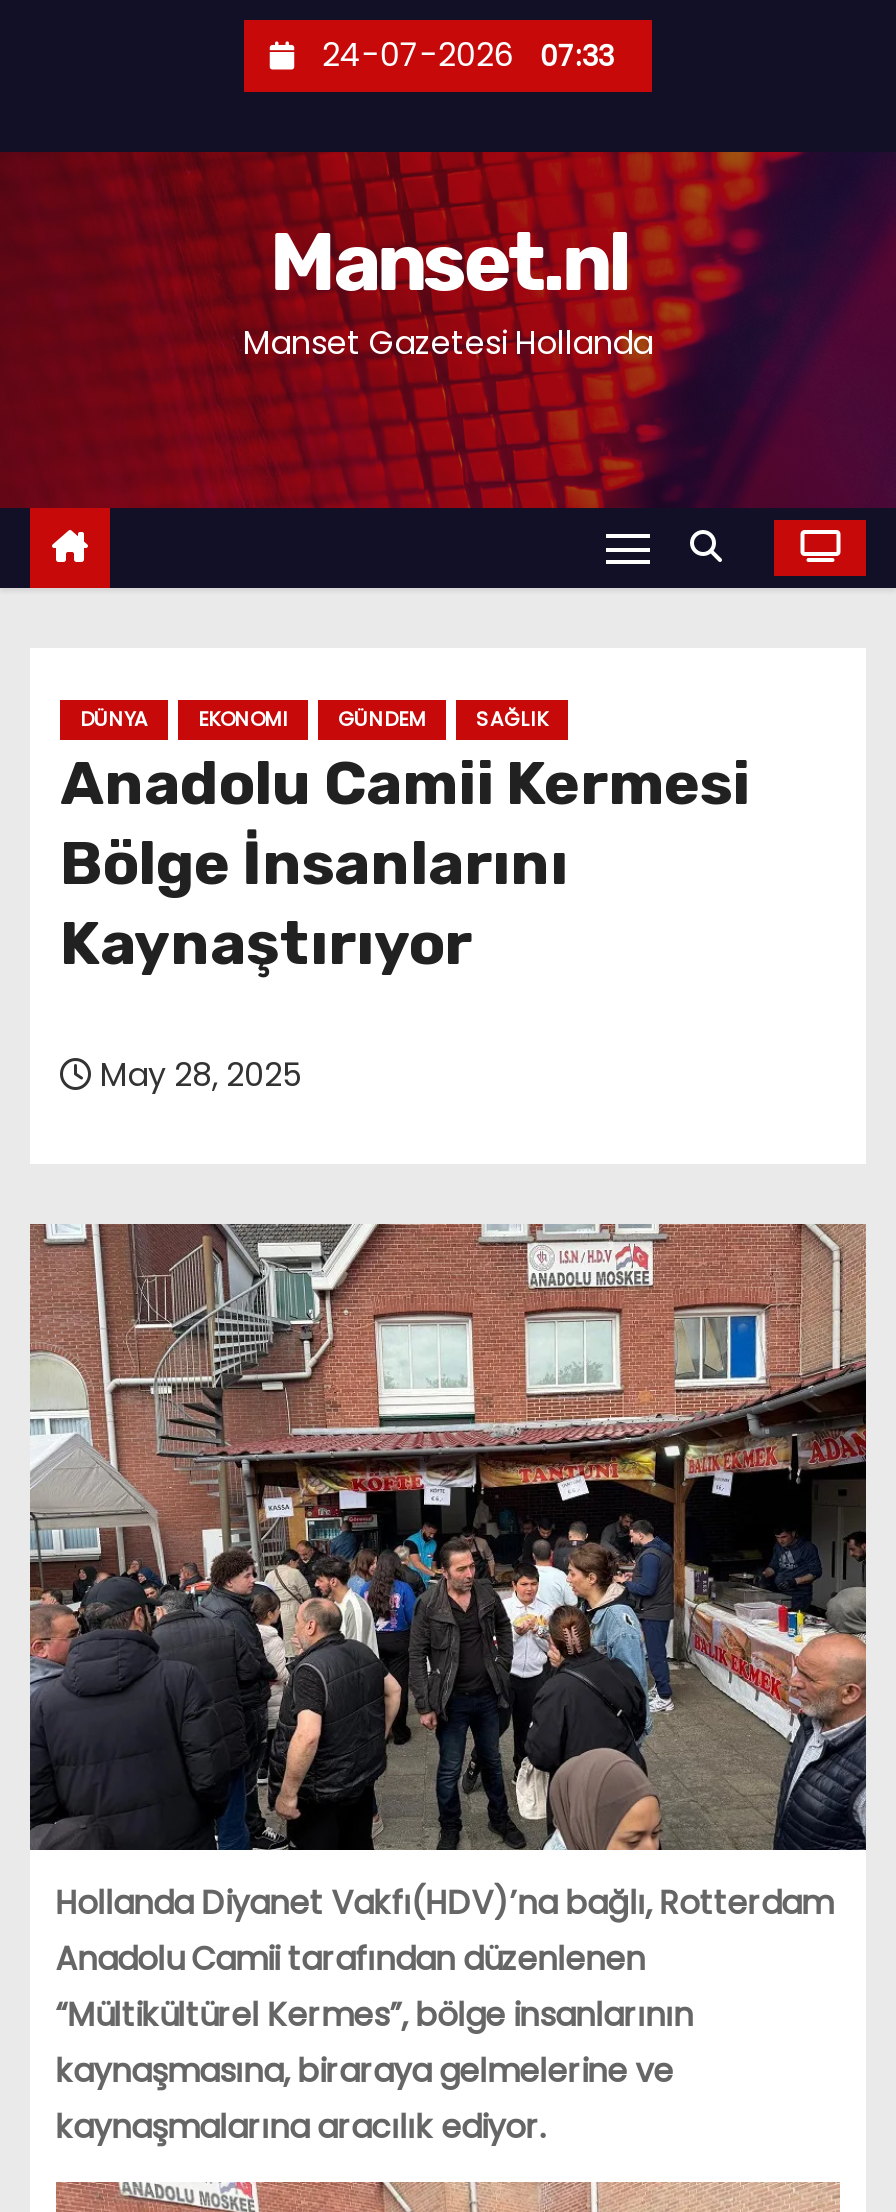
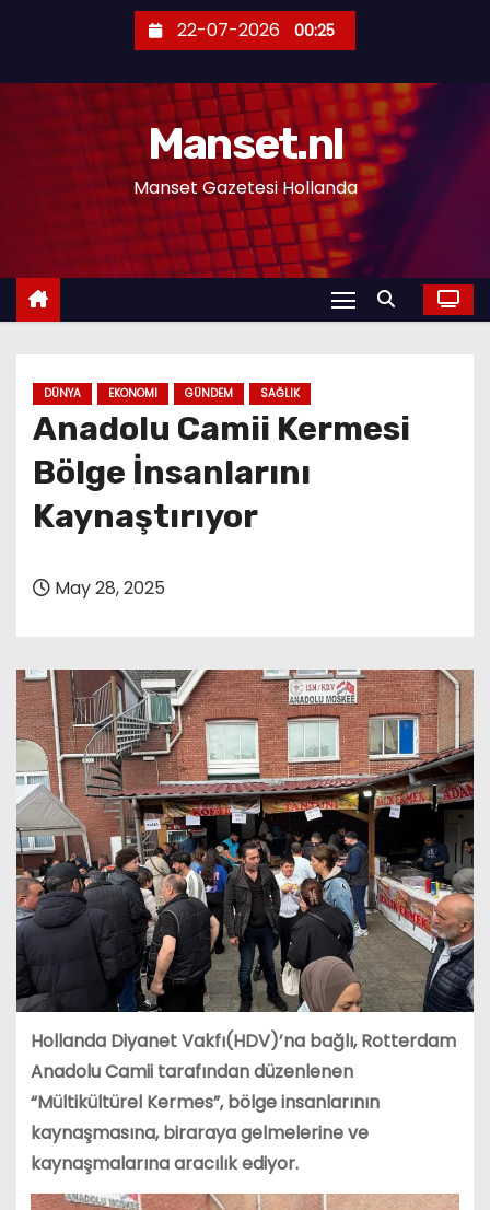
- 24-07-2026 07:33
+ 22-07-2026 00:25
